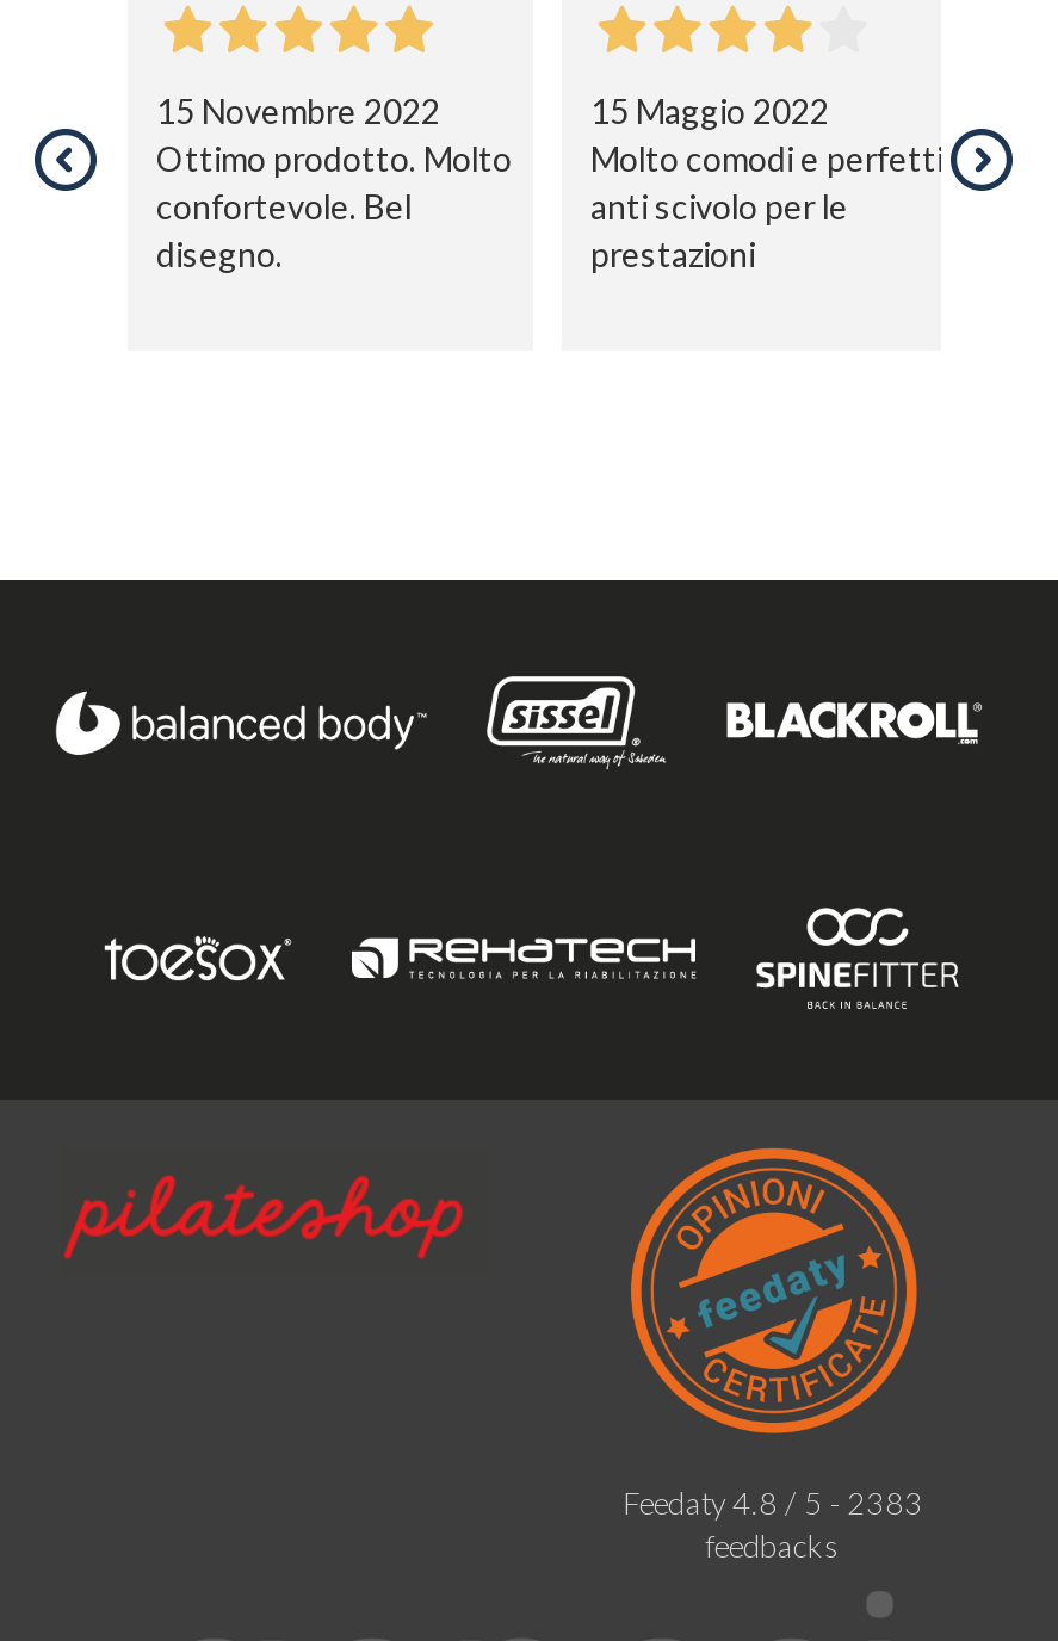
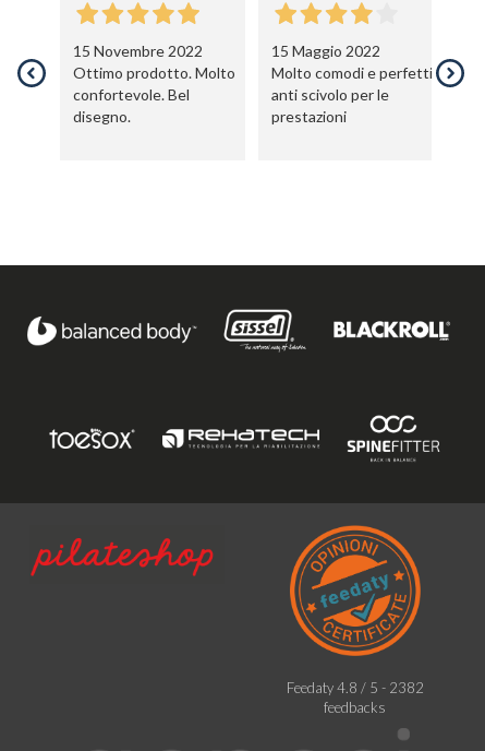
- Feedaty 4.8 / 5 - 2383
+ Feedaty 4.8 / 5 - 2382
